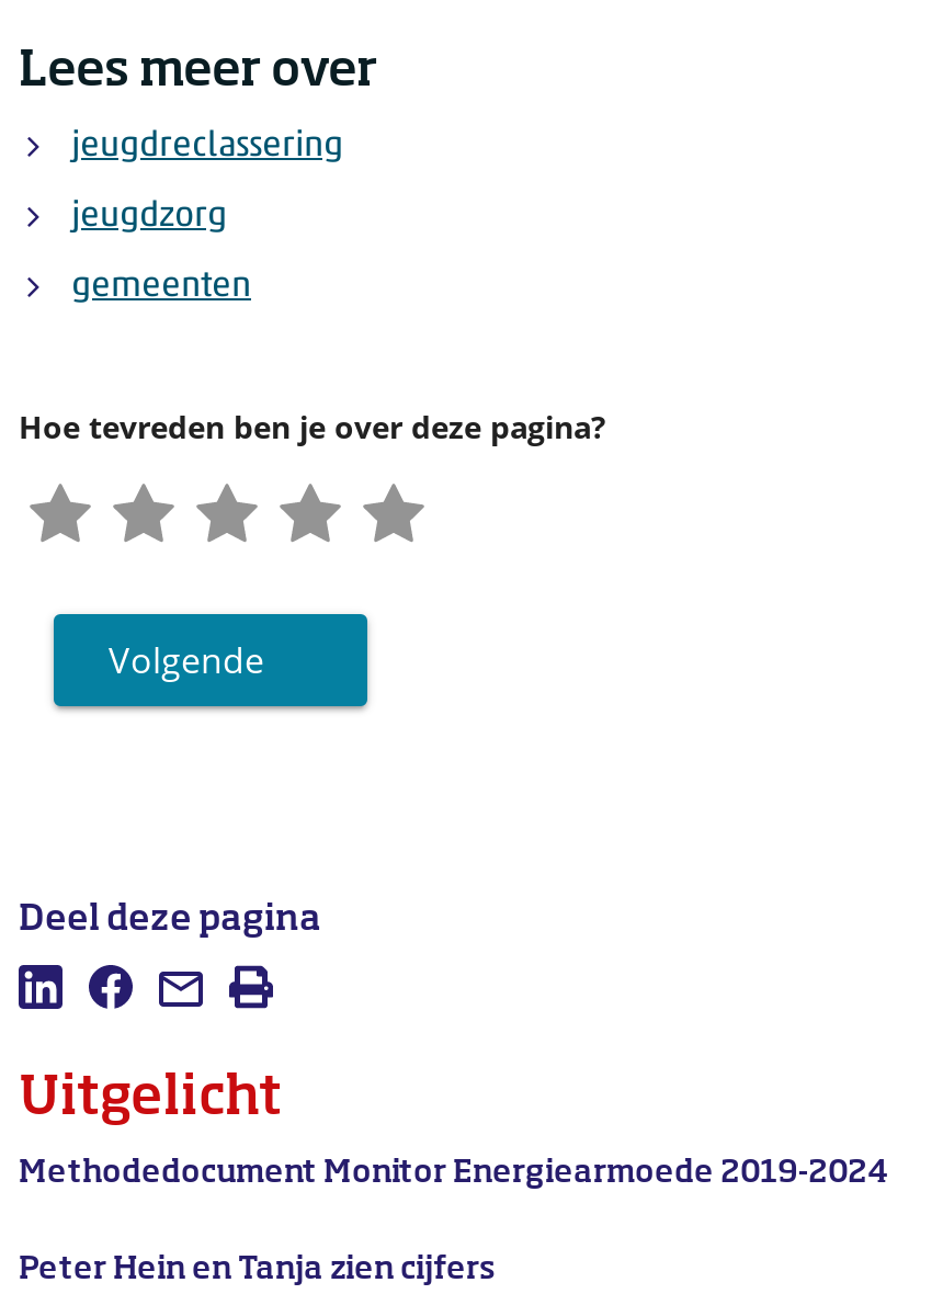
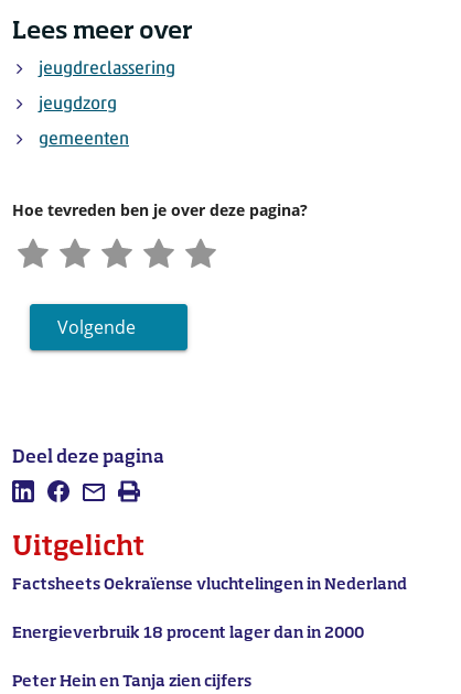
- Methodedocument Monitor Energiearmoede 2019-2024
+ Factsheets Oekraïense vluchtelingen in Nederland
+ Energieverbruik 18 procent lager dan in 2000
